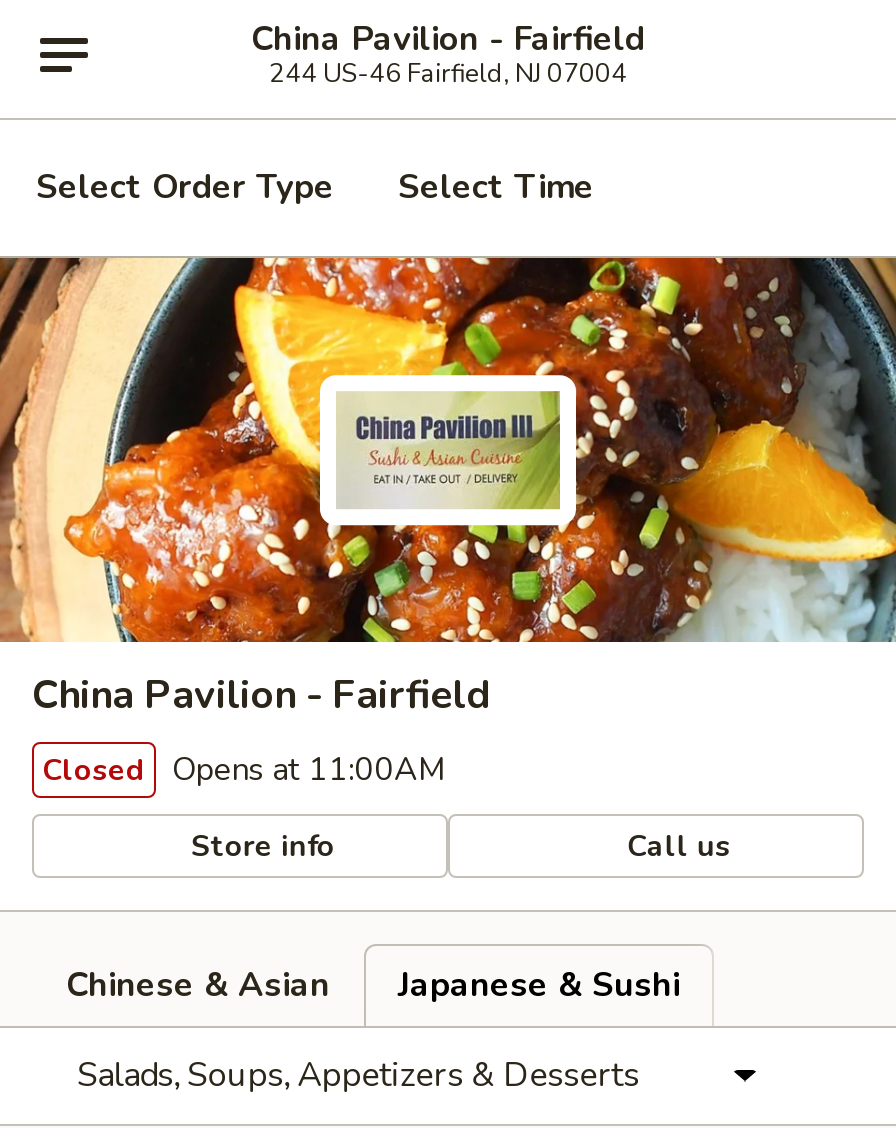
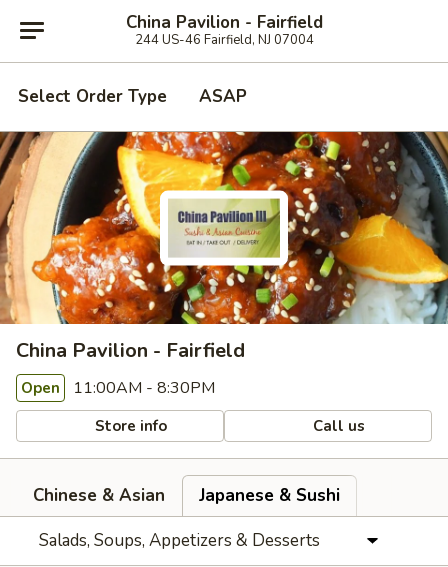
- Select Time
+ ASAP

- Closed Opens at 11:00AM
+ Open 11:00AM - 8:30PM
